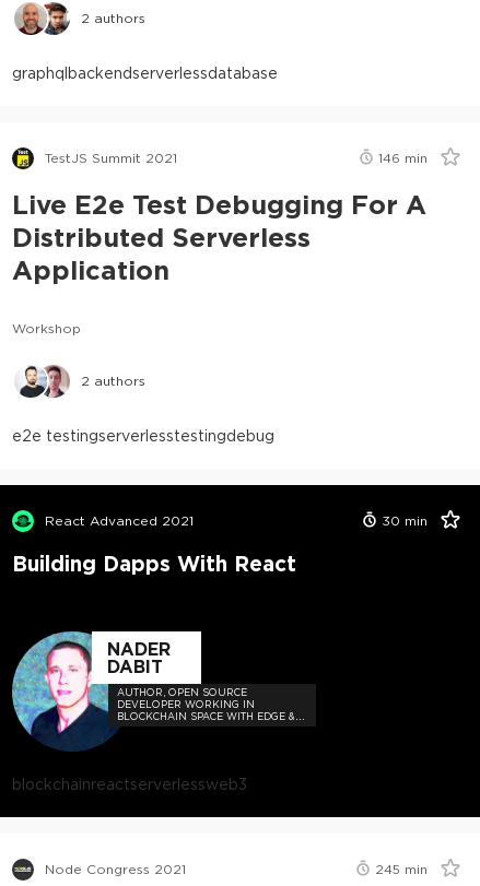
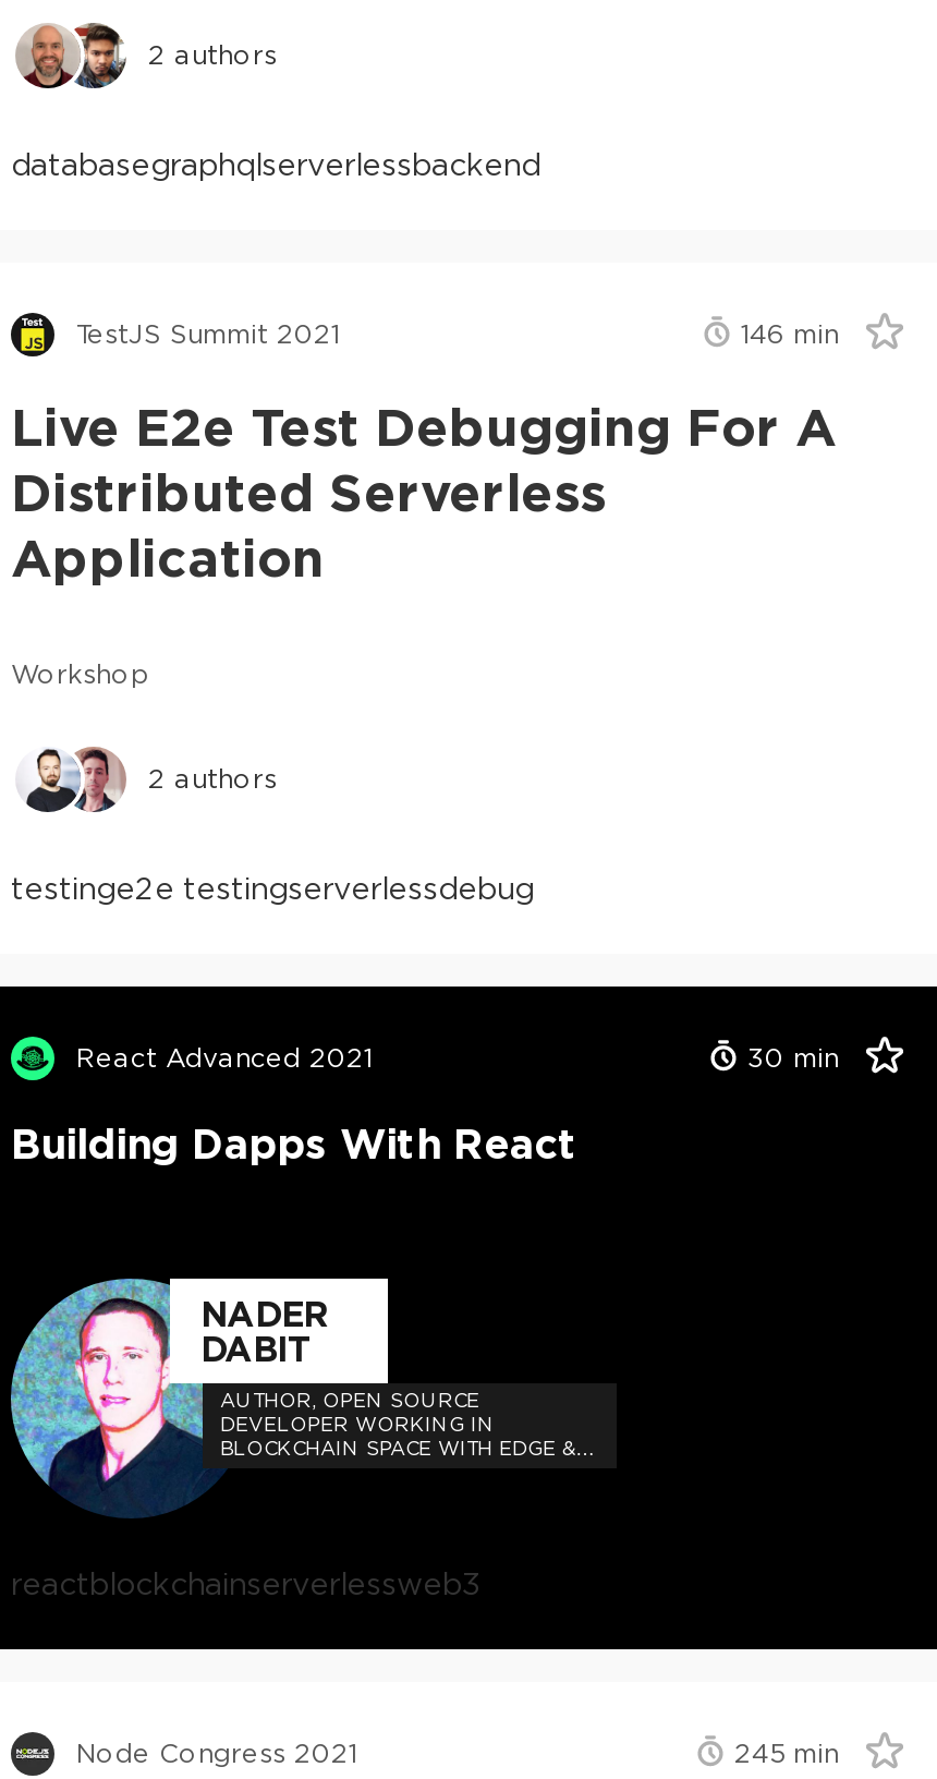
- graphqlbackendserverlessdatabase
+ databasegraphqlserverlessbackend

- e2e testingserverlesstestingdebug
+ testinge2e testingserverlessdebug

- blockchainreactserverlessweb3
+ reactblockchainserverlessweb3
